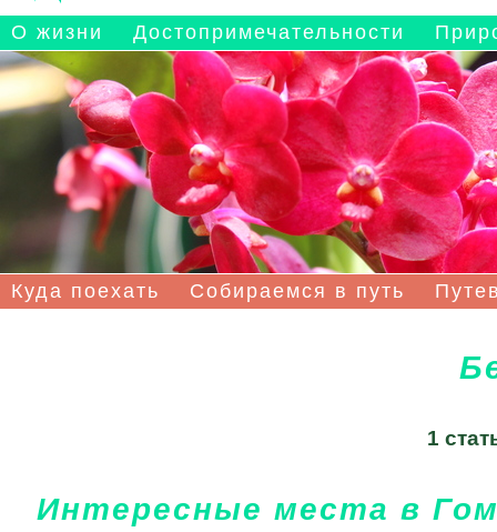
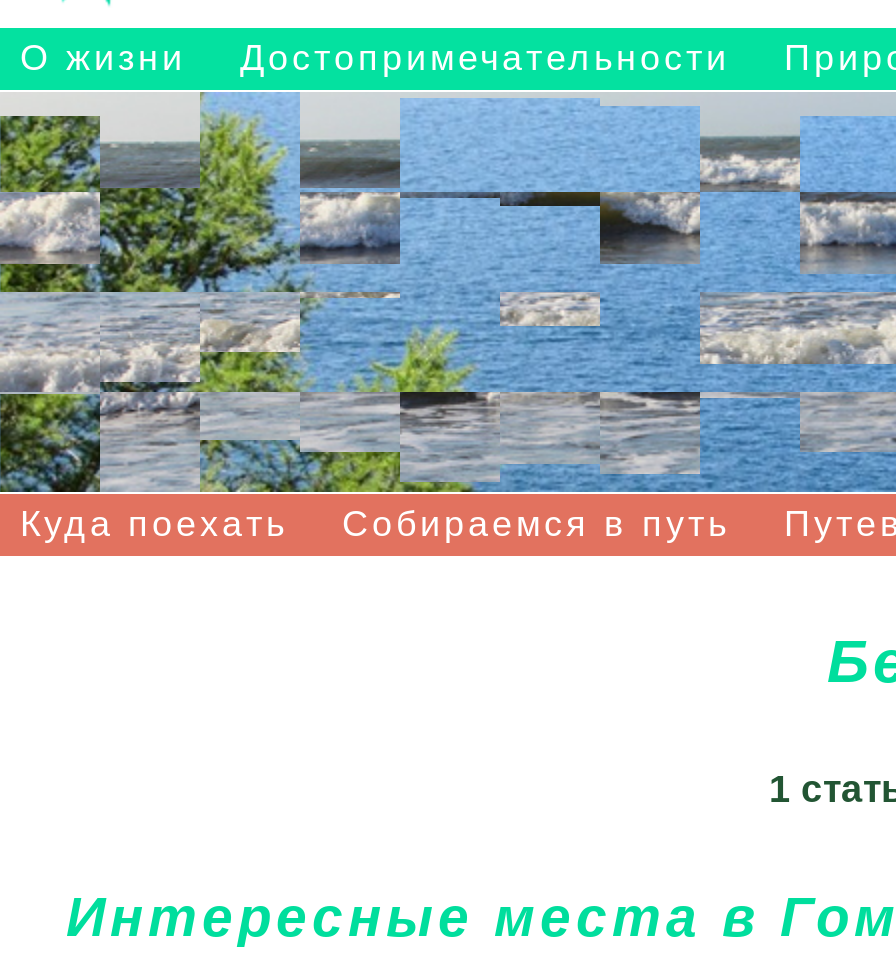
- [image]
+ [image]
